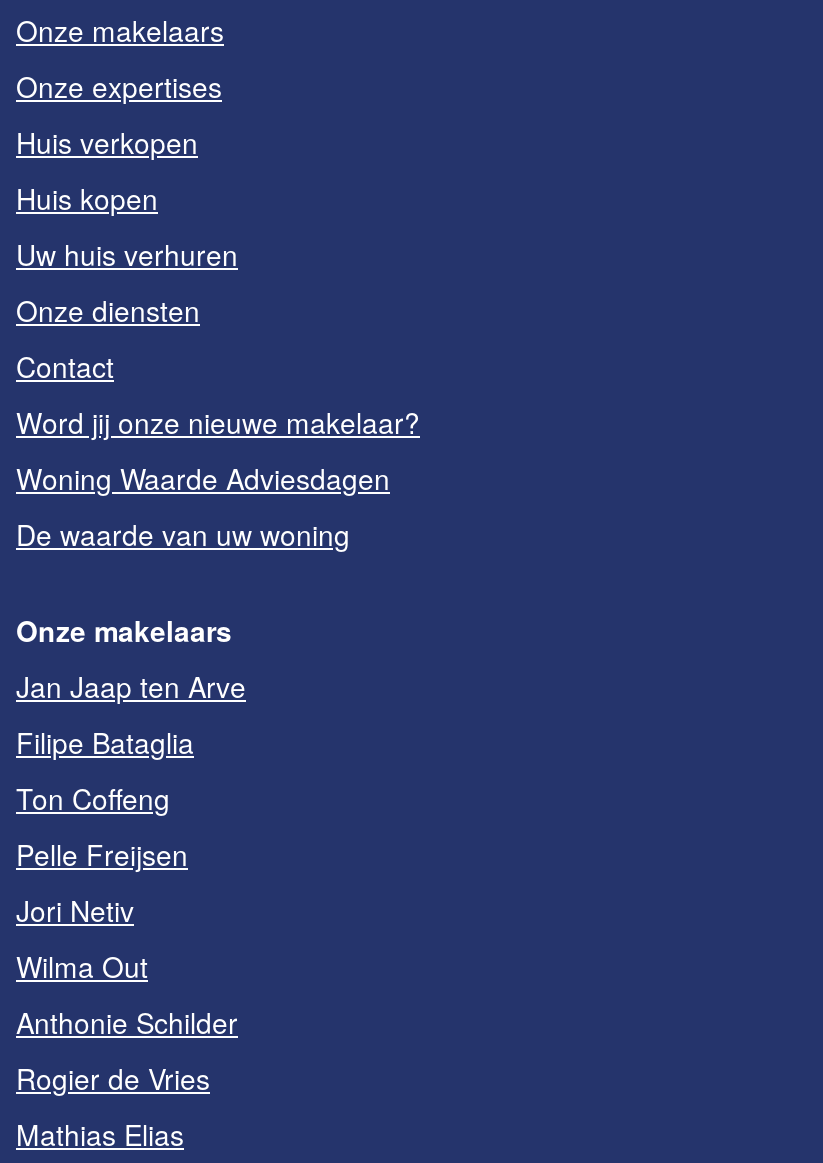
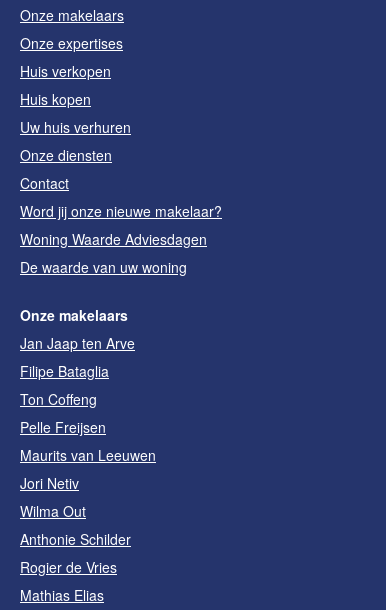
+ Maurits van Leeuwen
